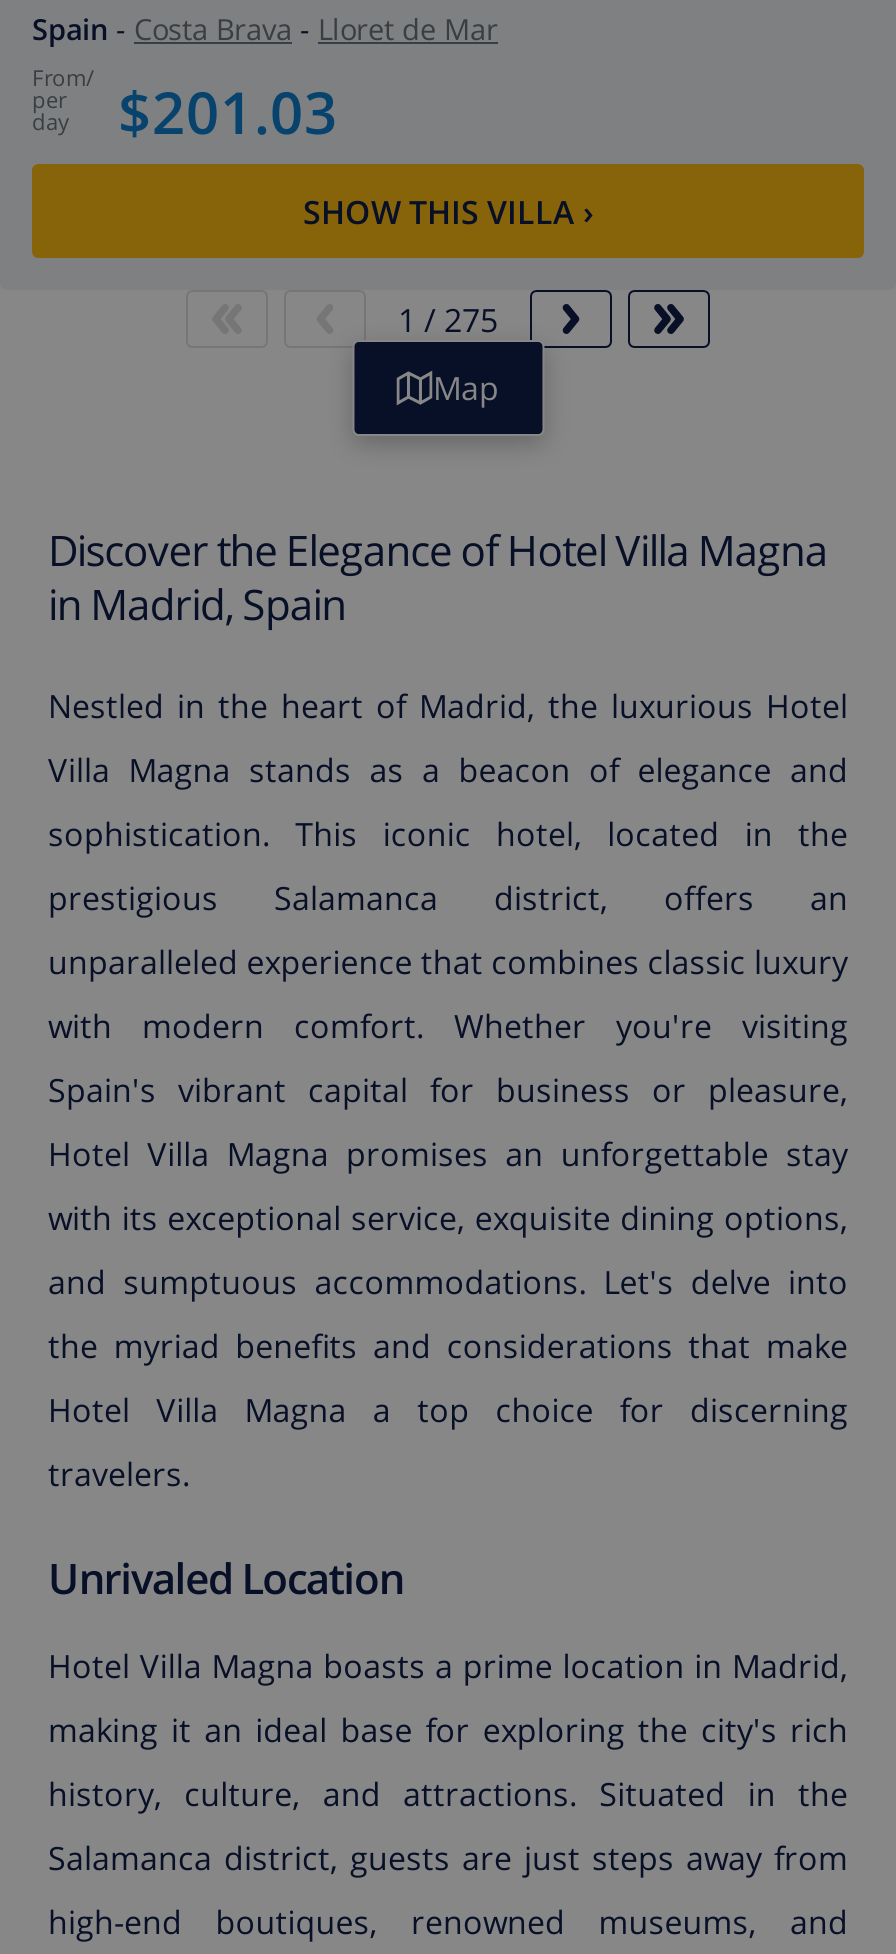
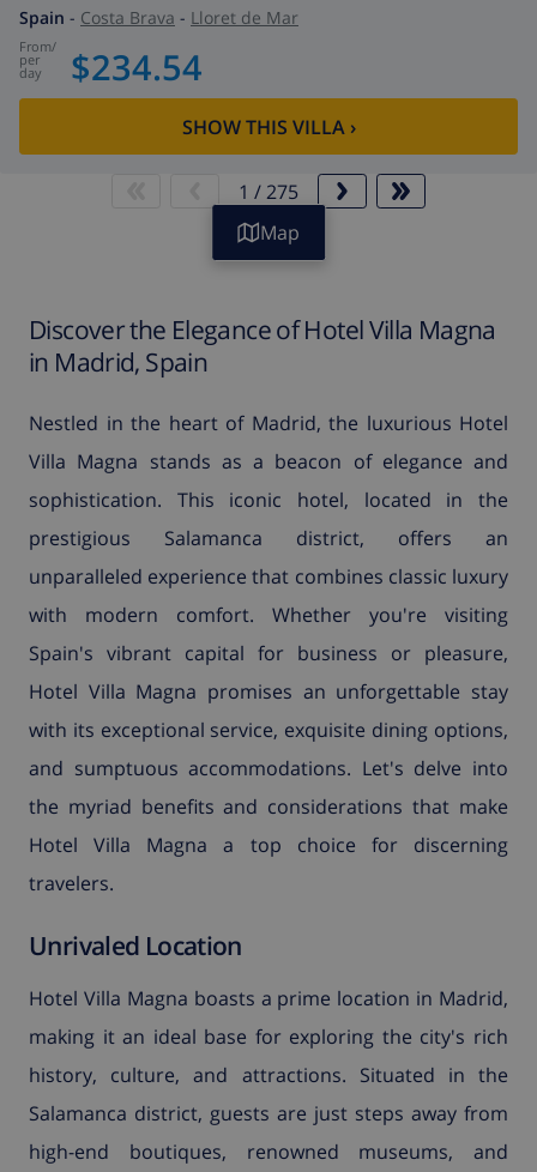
- per day from/ $201.03
+ per day from/ $234.54
